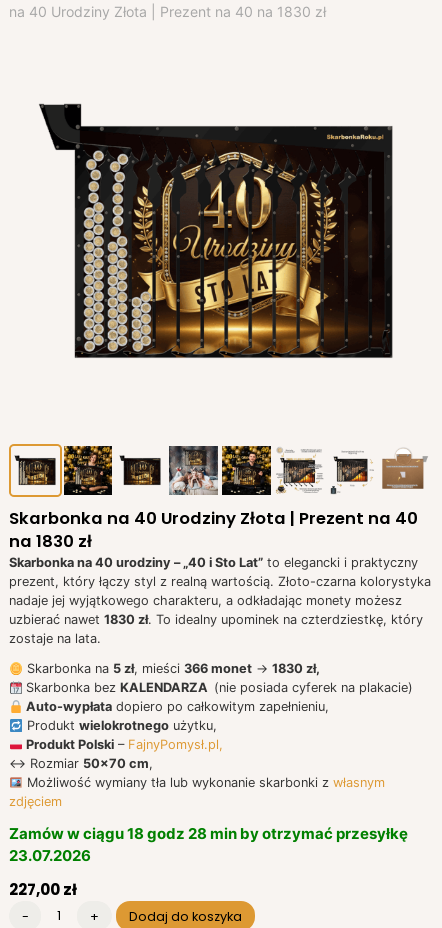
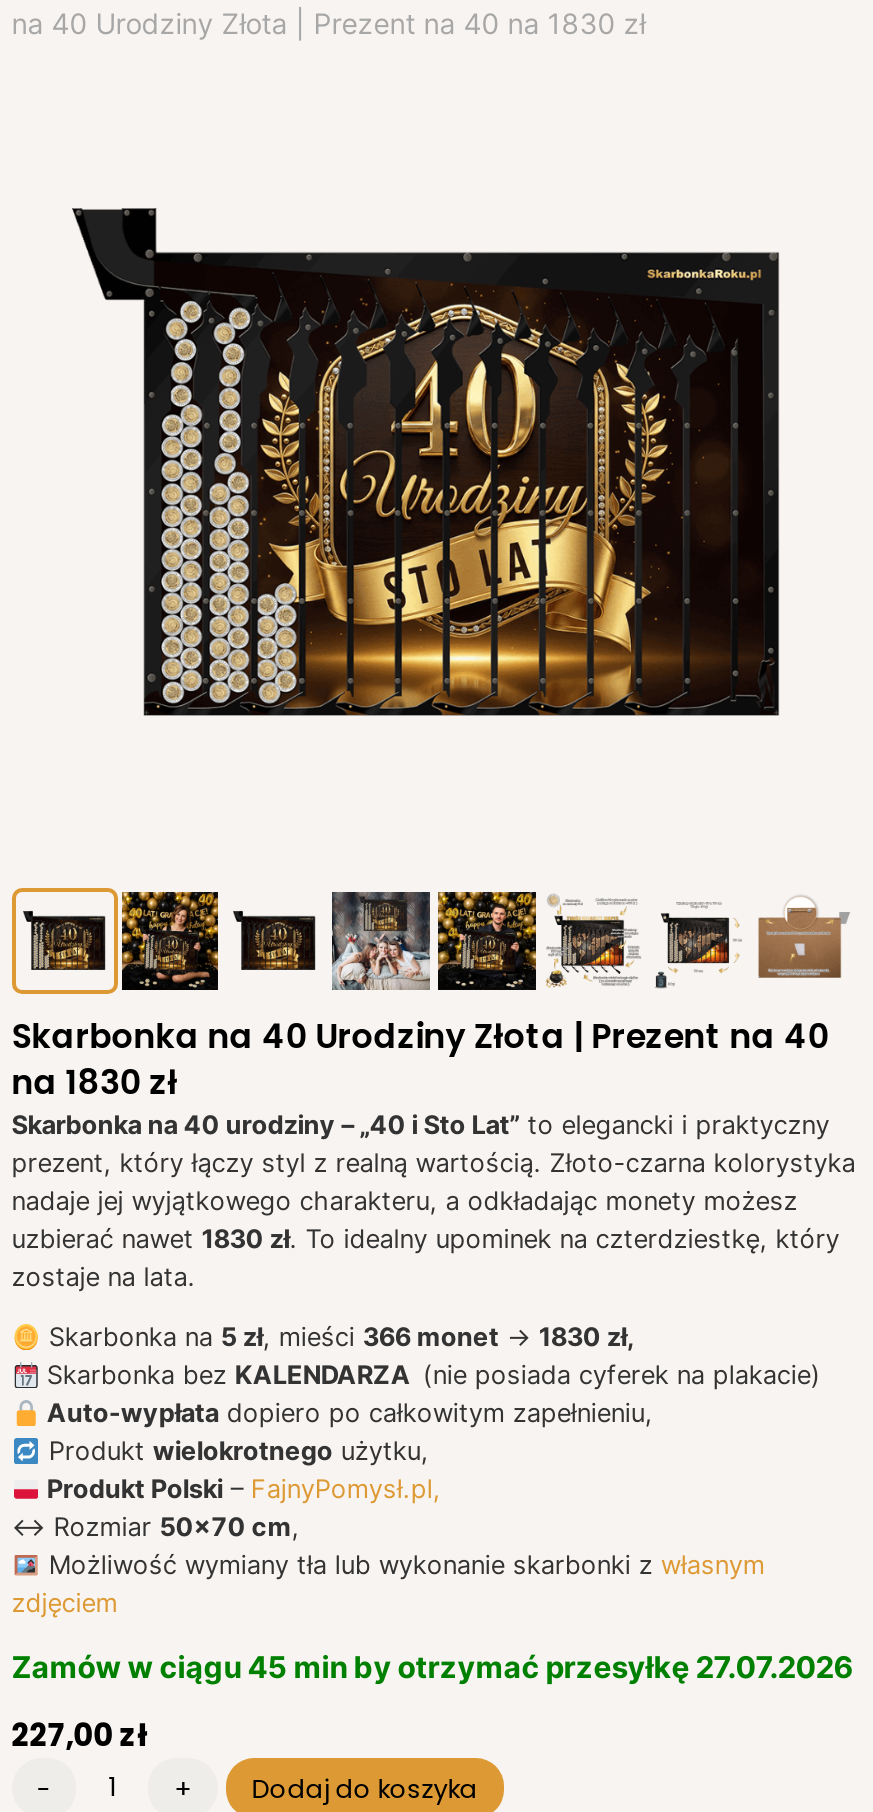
- Zamów w ciągu 18 godz 28 min by otrzymać przesyłkę
- 23.07.2026
+ Zamów w ciągu 45 min by otrzymać przesyłkę 27.07.2026
